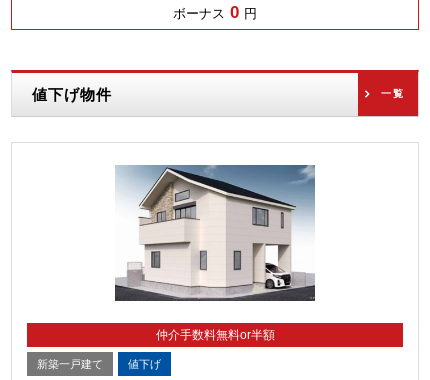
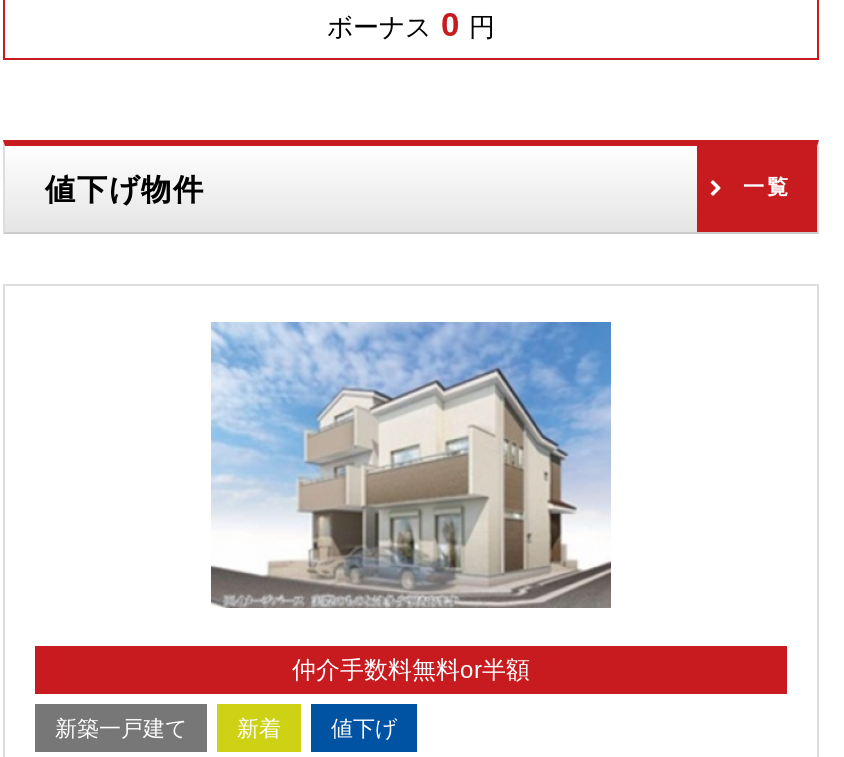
- [image]
+ [image]

+ 新着
